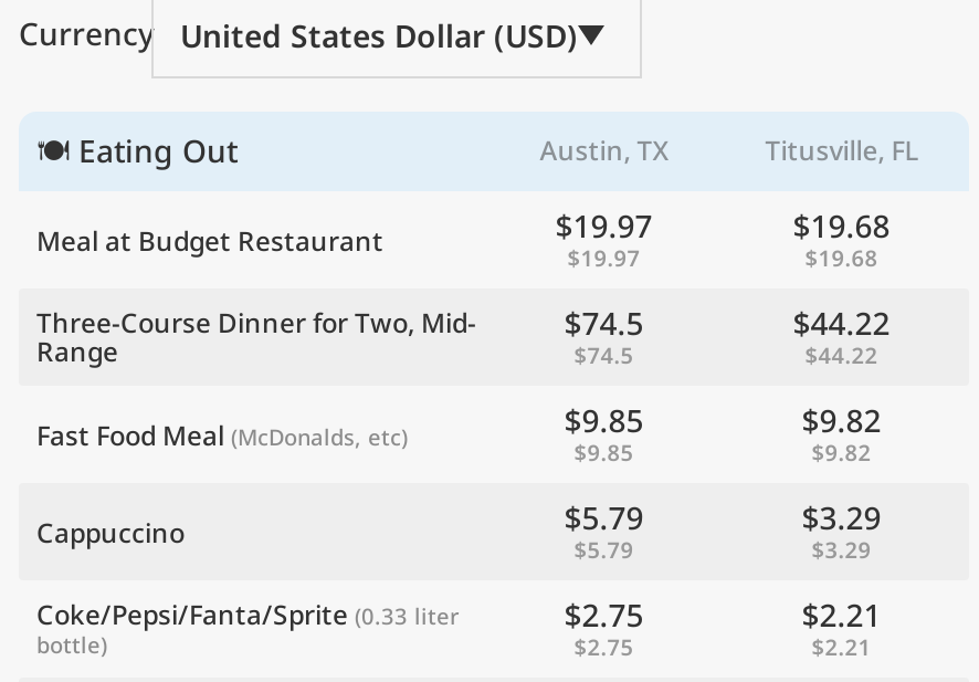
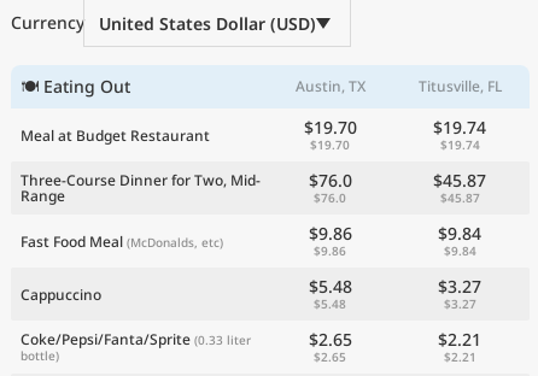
- $19.97
+ $19.70

- $19.68
+ $19.74

- $19.97
+ $19.70

- $19.68
+ $19.74

- $74.5
+ $76.0

- $44.22
+ $45.87

- $74.5
+ $76.0

- $44.22
+ $45.87

- $9.85
+ $9.86

- $9.82
+ $9.84

- $9.85
+ $9.86

- $9.82
+ $9.84

- $5.79
+ $5.48

- $3.29
+ $3.27

- $5.79
+ $5.48

- $3.29
+ $3.27

- $2.75
+ $2.65

- $2.75
+ $2.65
